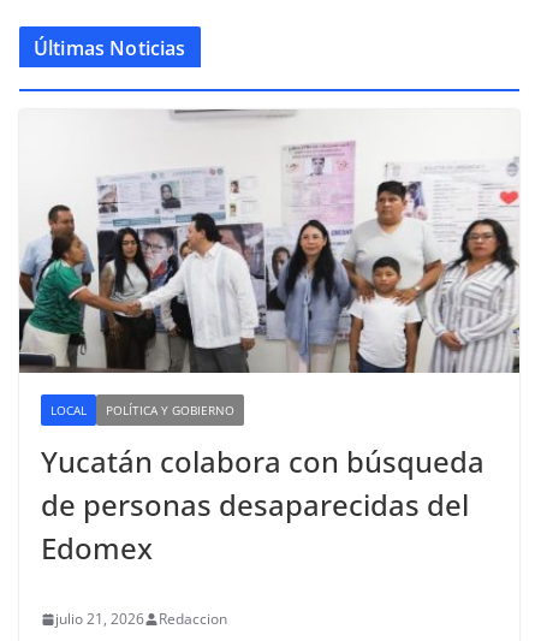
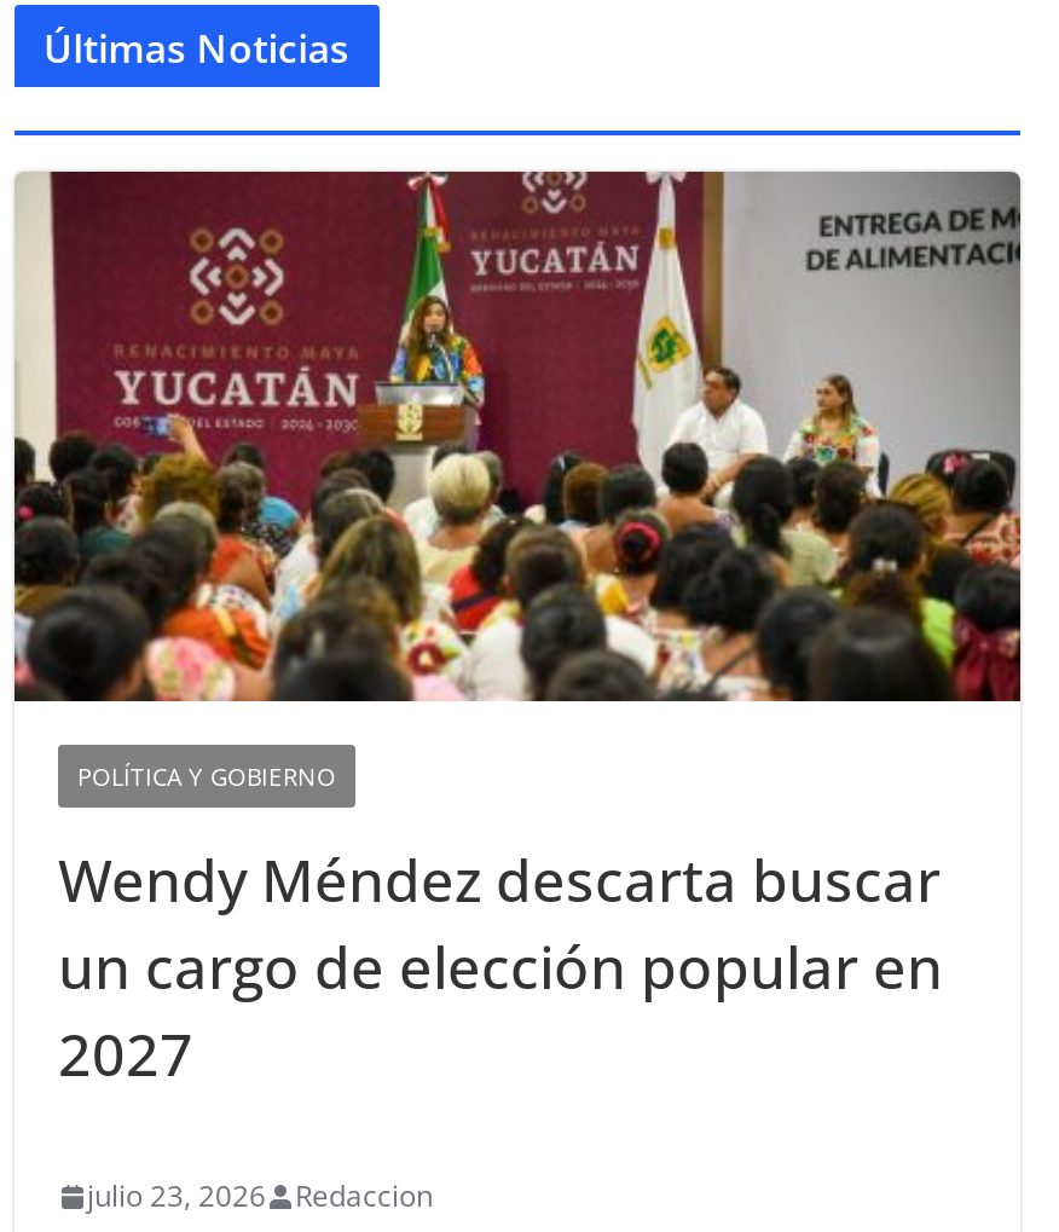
- [image]
+ [image]

- LOCAL

- Yucatán colabora con búsqueda
- de personas desaparecidas del
- Edomex
+ Wendy Méndez descarta buscar
+ un cargo de elección popular en
+ 2027

- julio 21, 2026 Redaccion
+ julio 23, 2026 Redaccion
